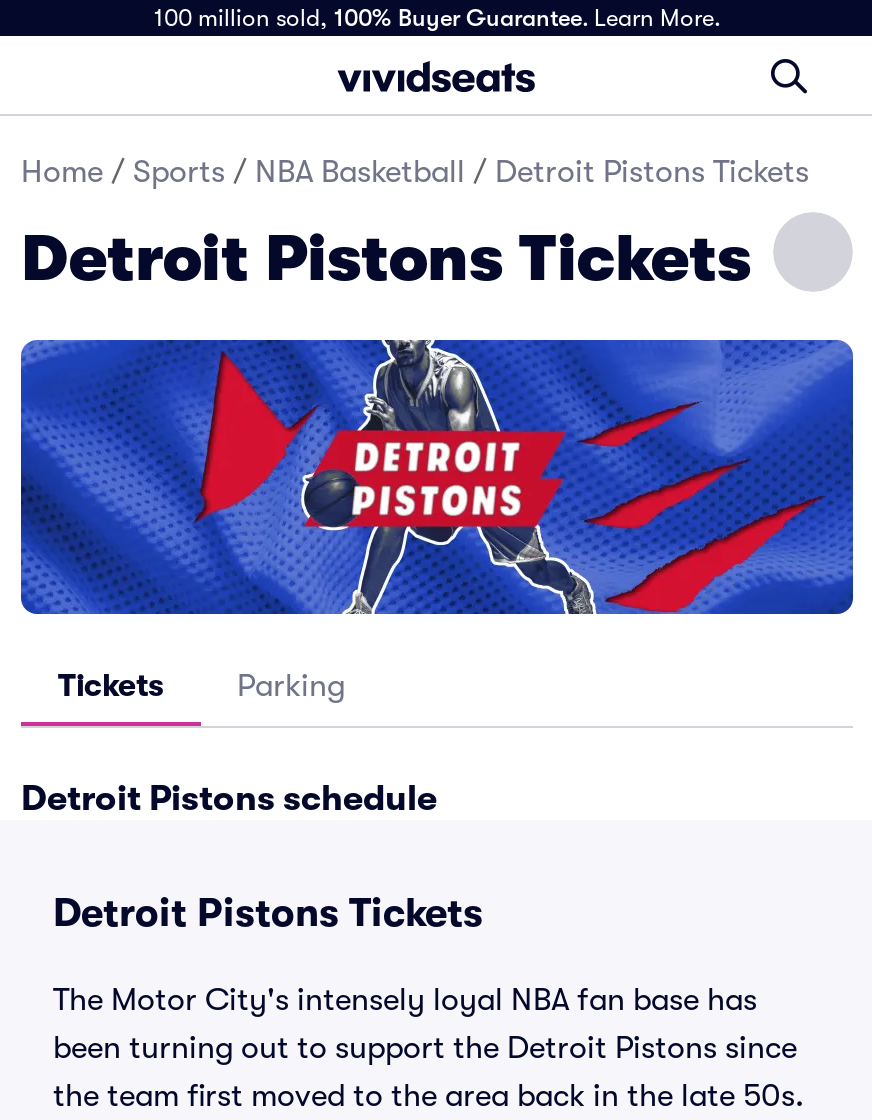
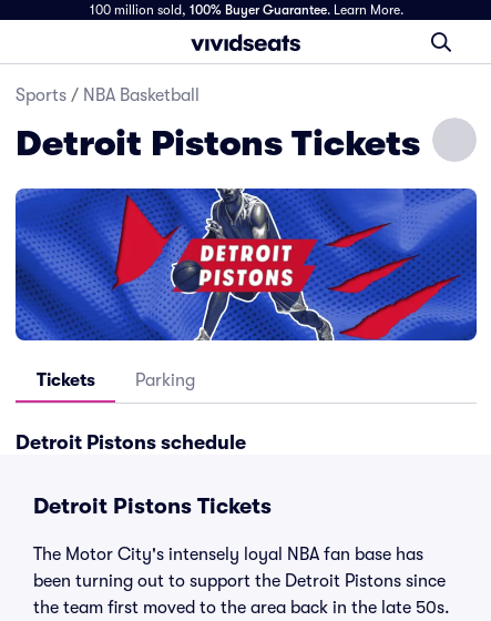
- Home / Sports / NBA Basketball / Detroit Pistons Tickets
+ Sports / NBA Basketball
